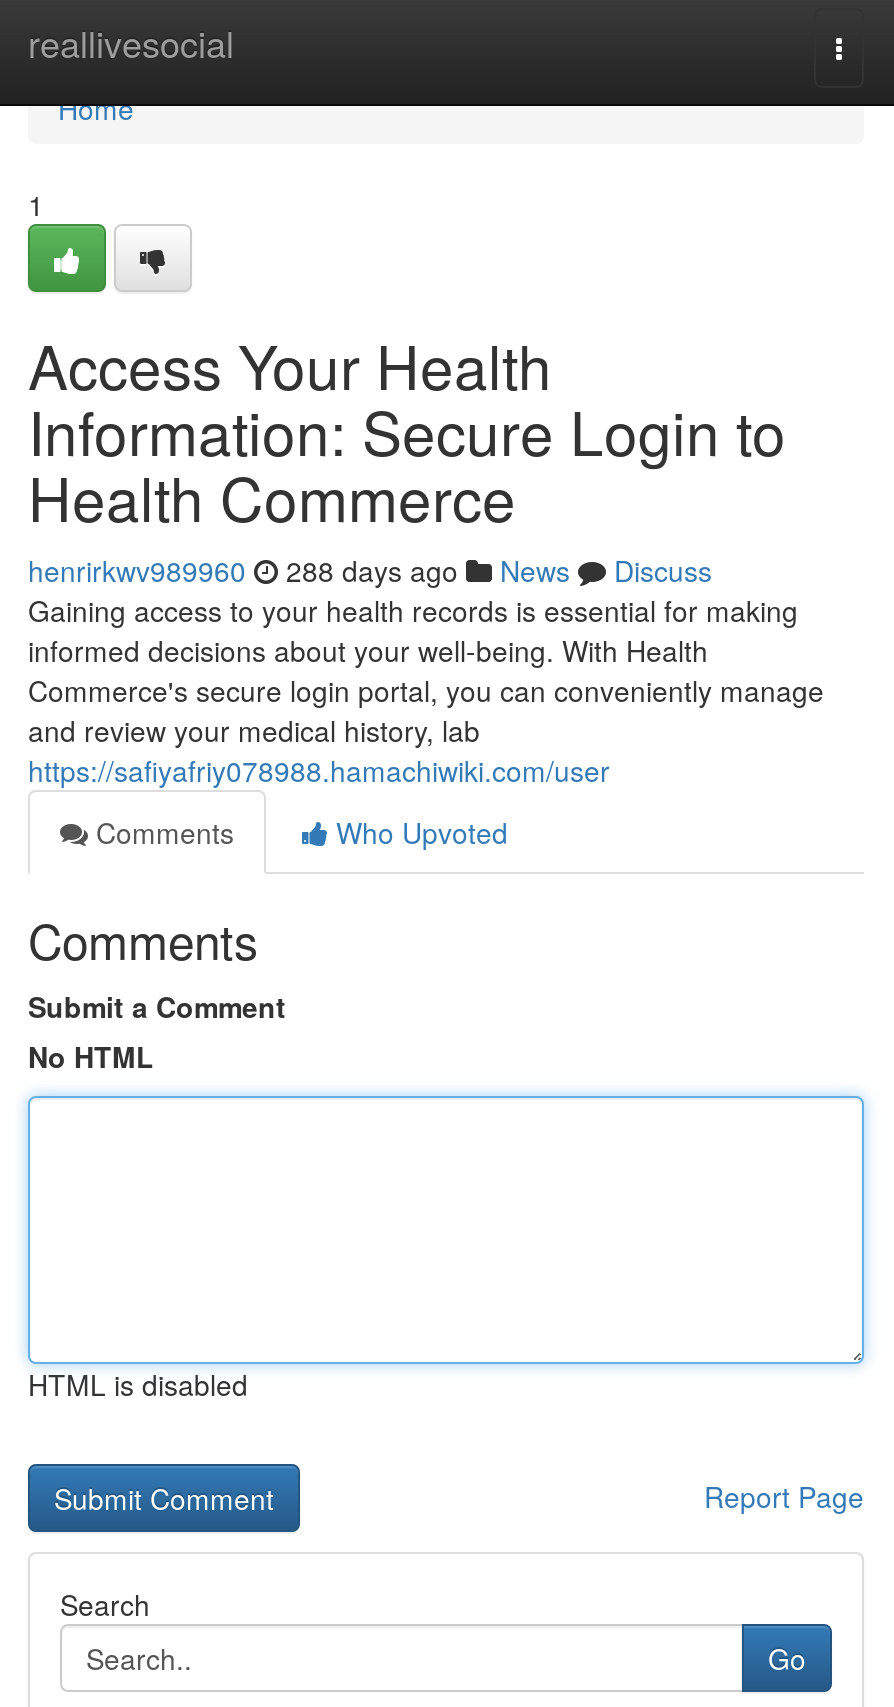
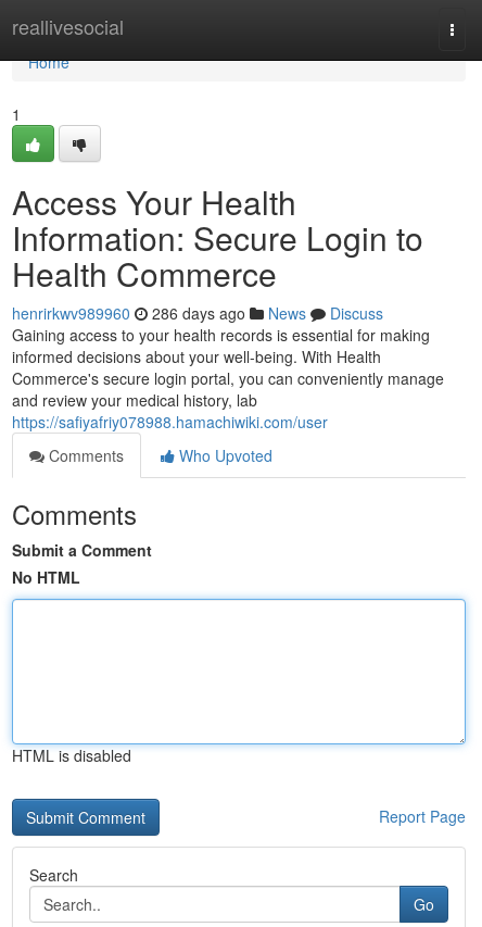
- henrirkwv989960 288 days ago News Discuss
+ henrirkwv989960 286 days ago News Discuss
